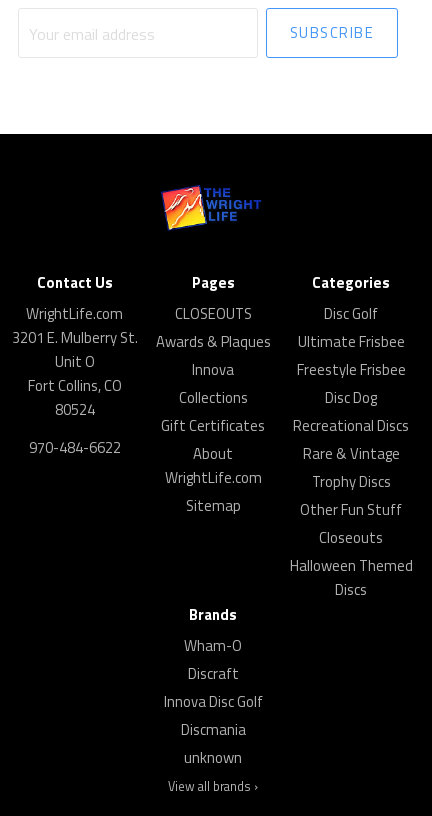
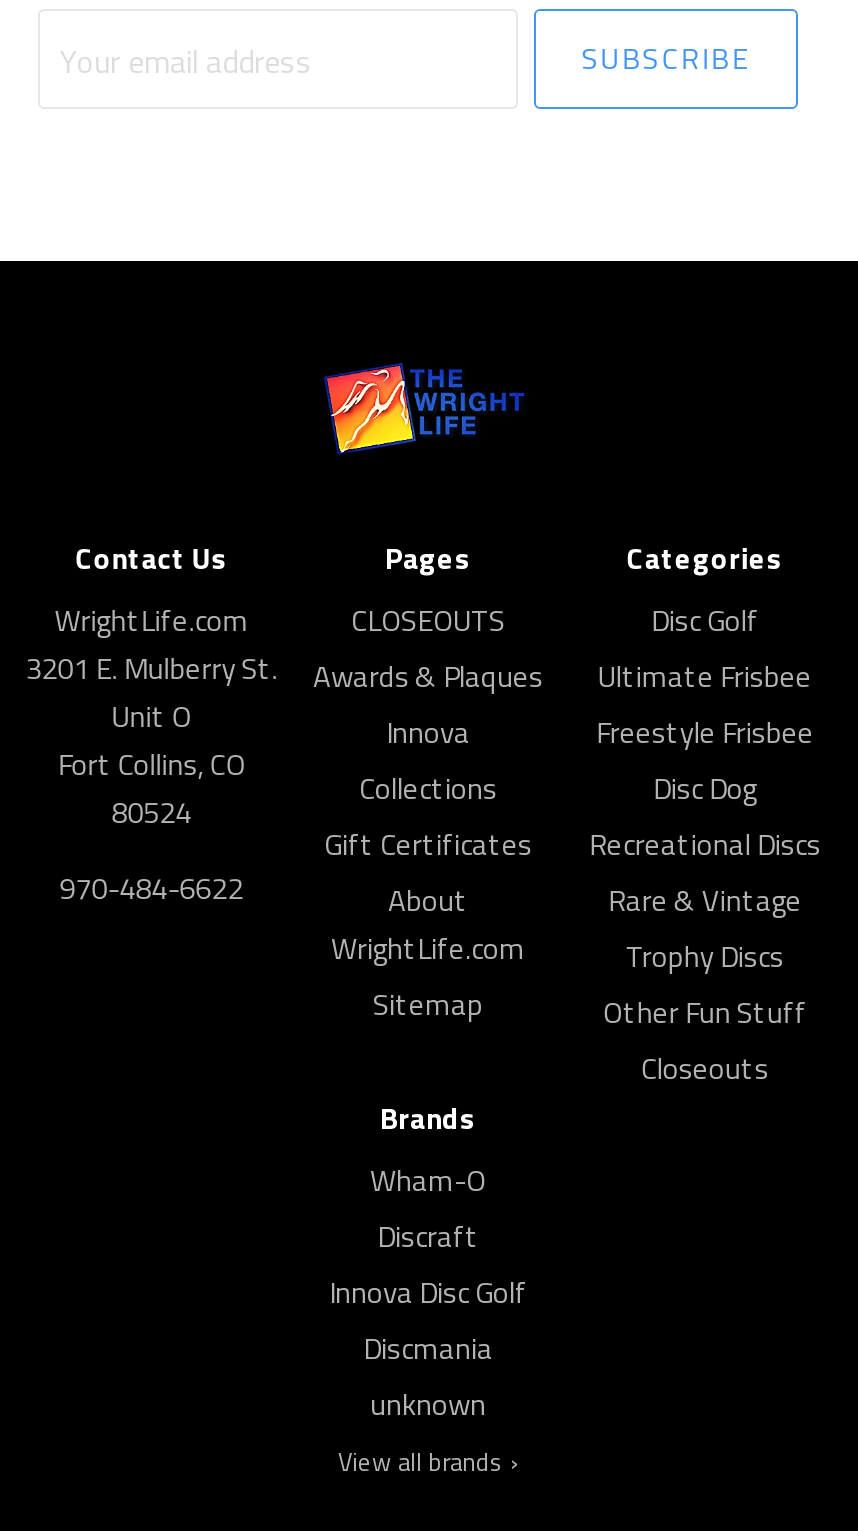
- Halloween Themed
- Discs
